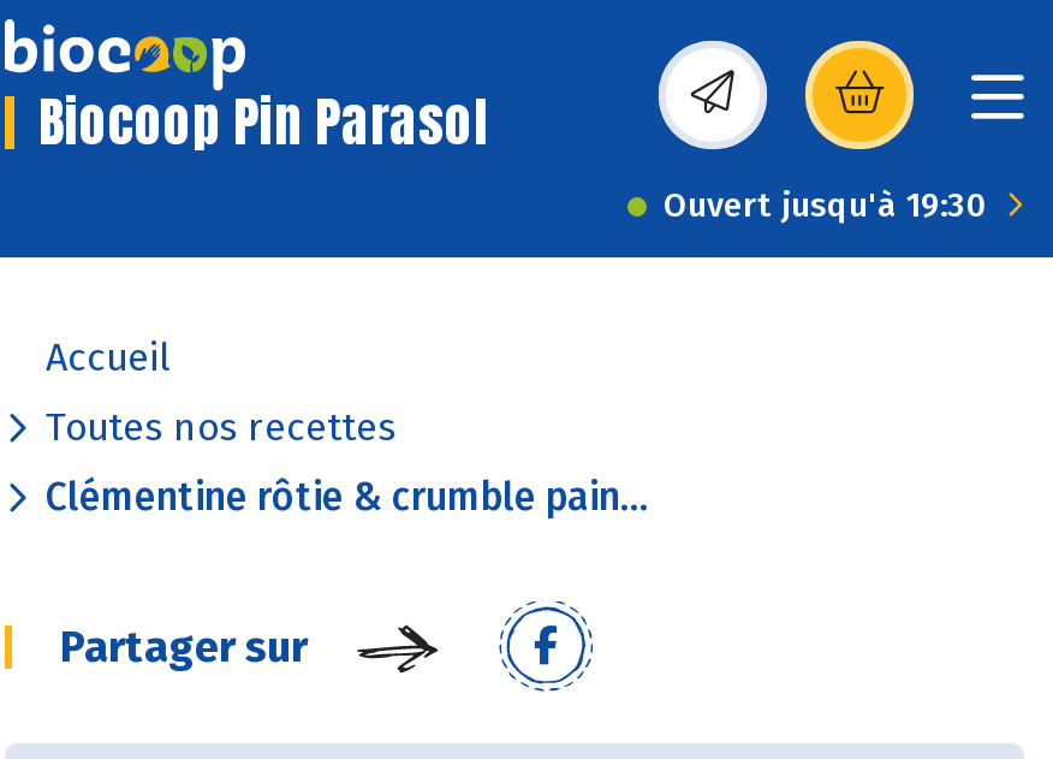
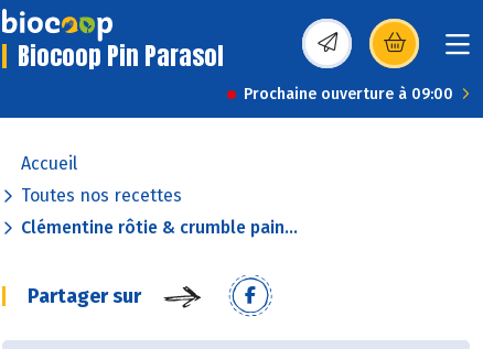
- Ouvert jusqu'à 19:30
+ Prochaine ouverture à 09:00
